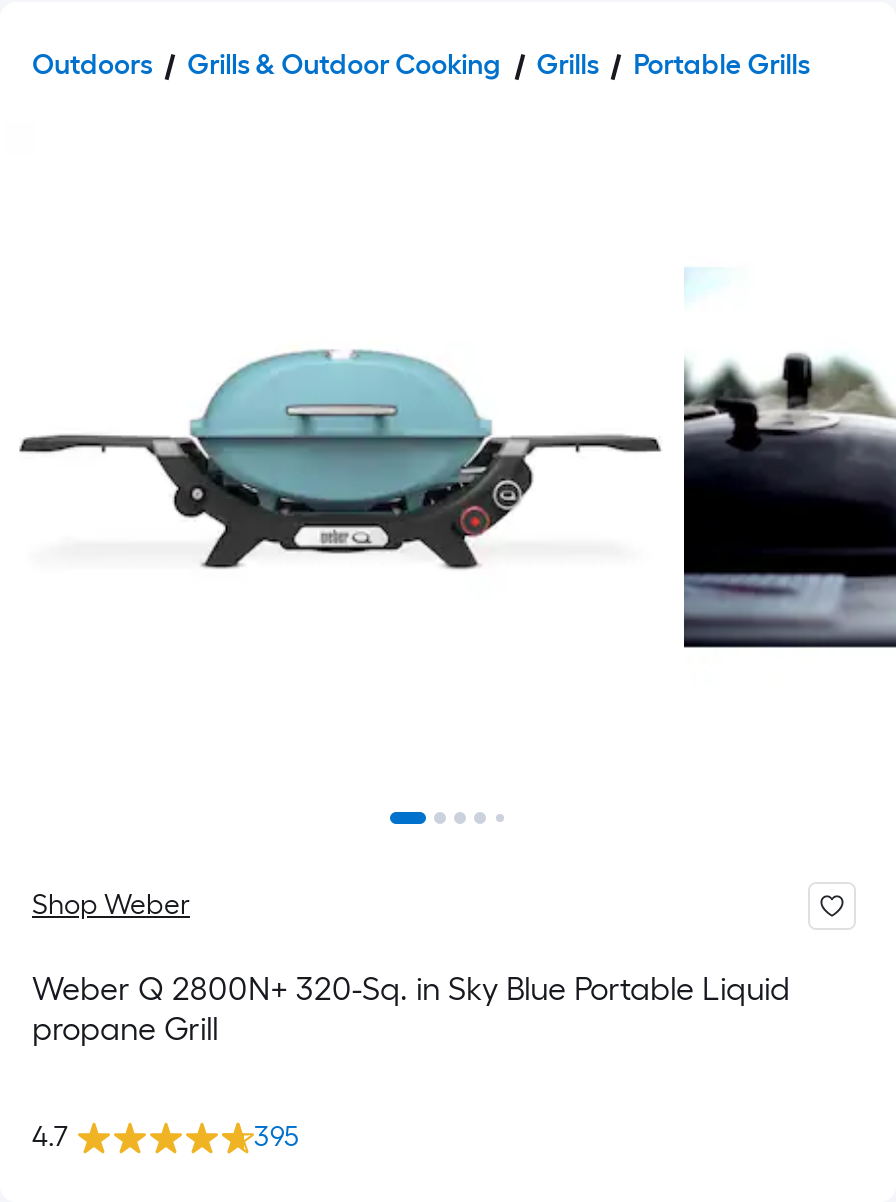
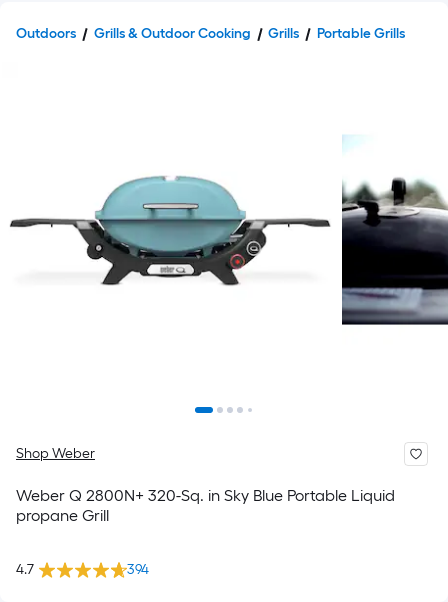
- 395
+ 394
